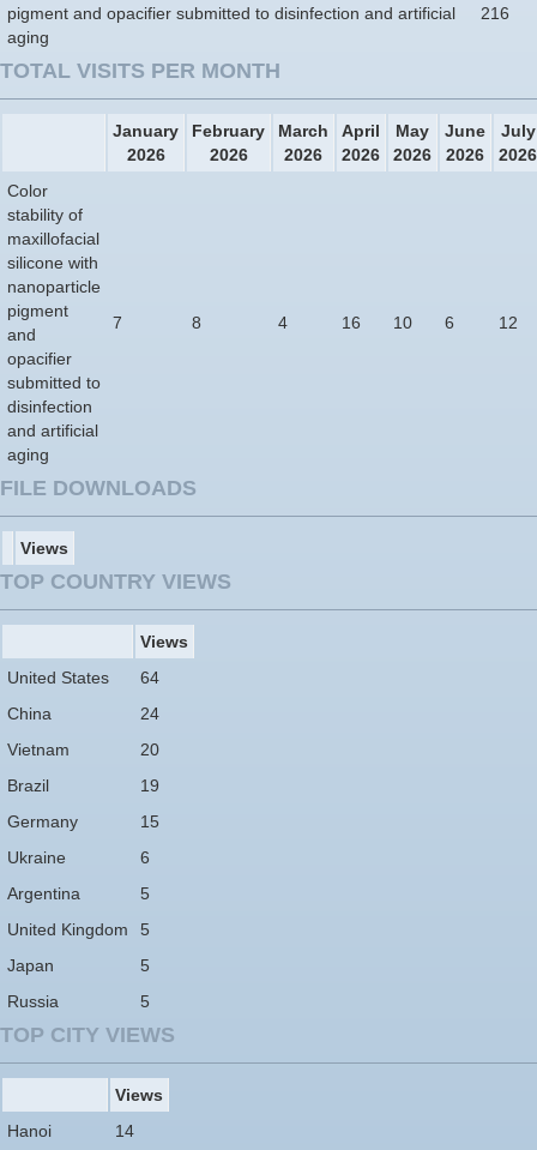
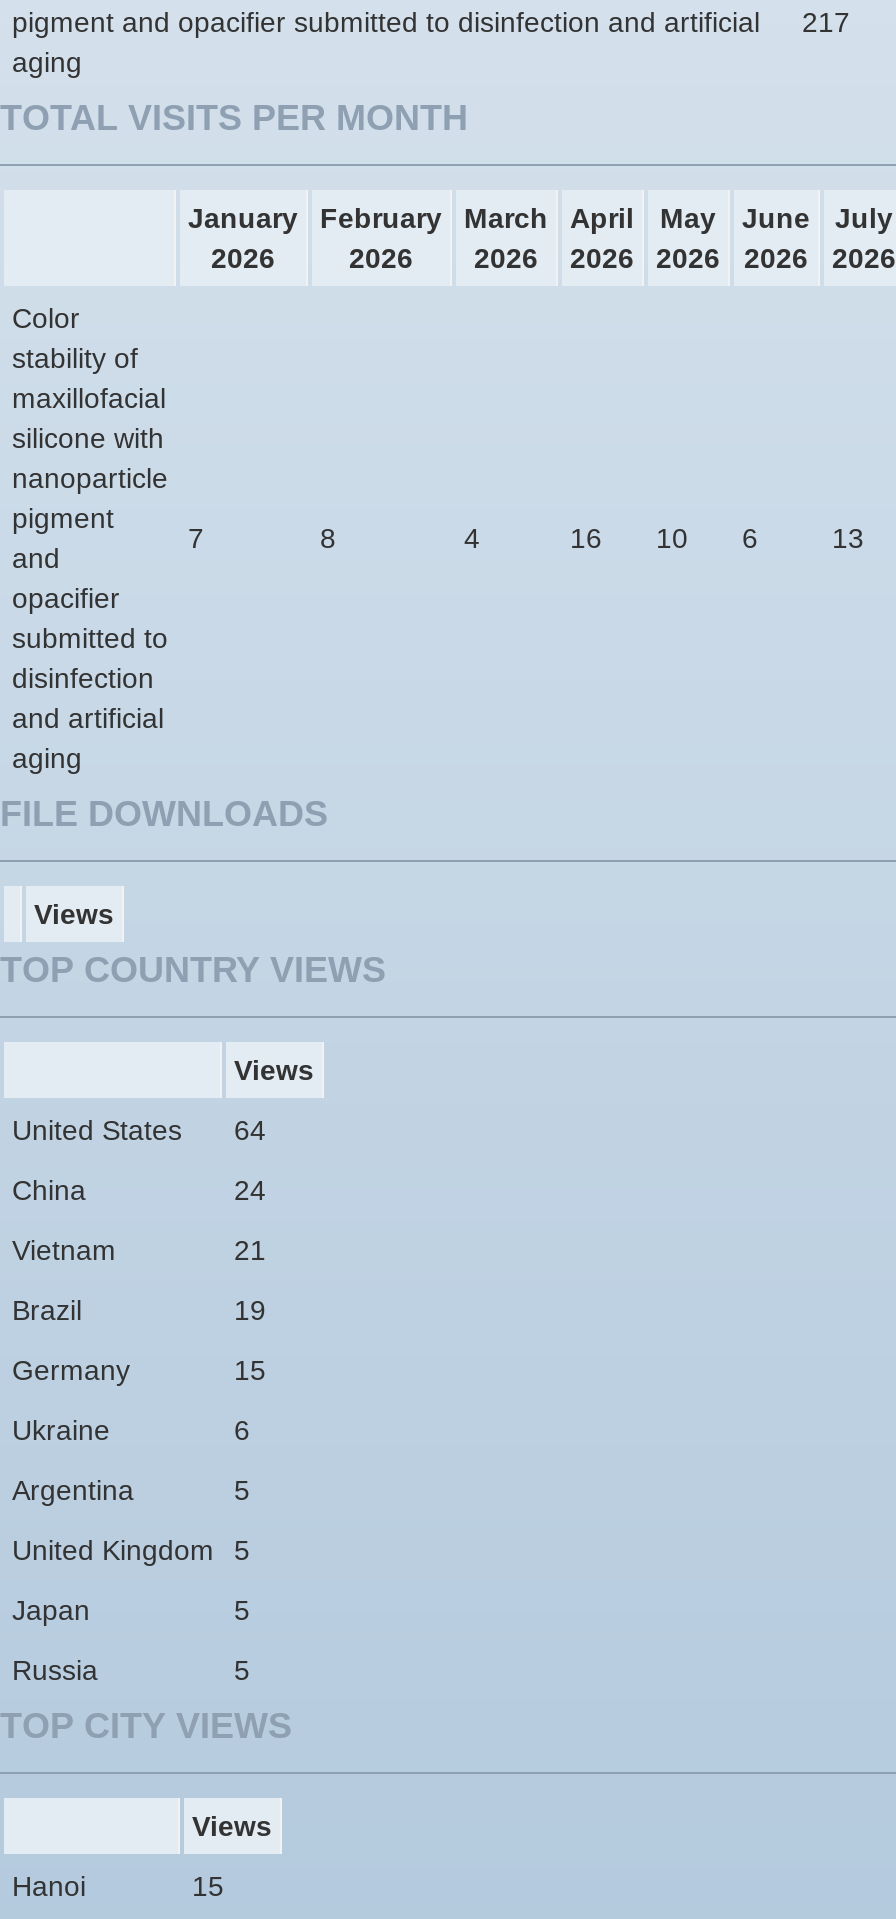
- pigment and opacifier submitted to disinfection and artificial 216
+ pigment and opacifier submitted to disinfection and artificial 217

- 12
+ 13

- 20
+ 21

- 14
+ 15
